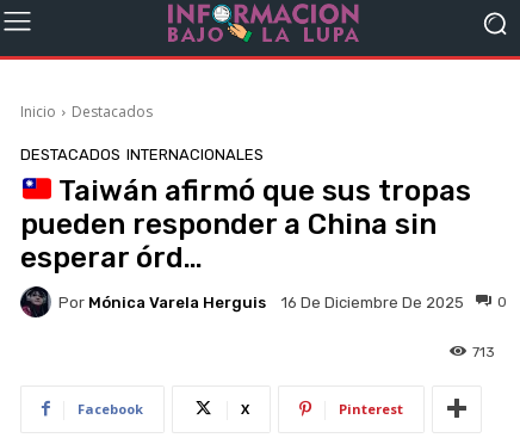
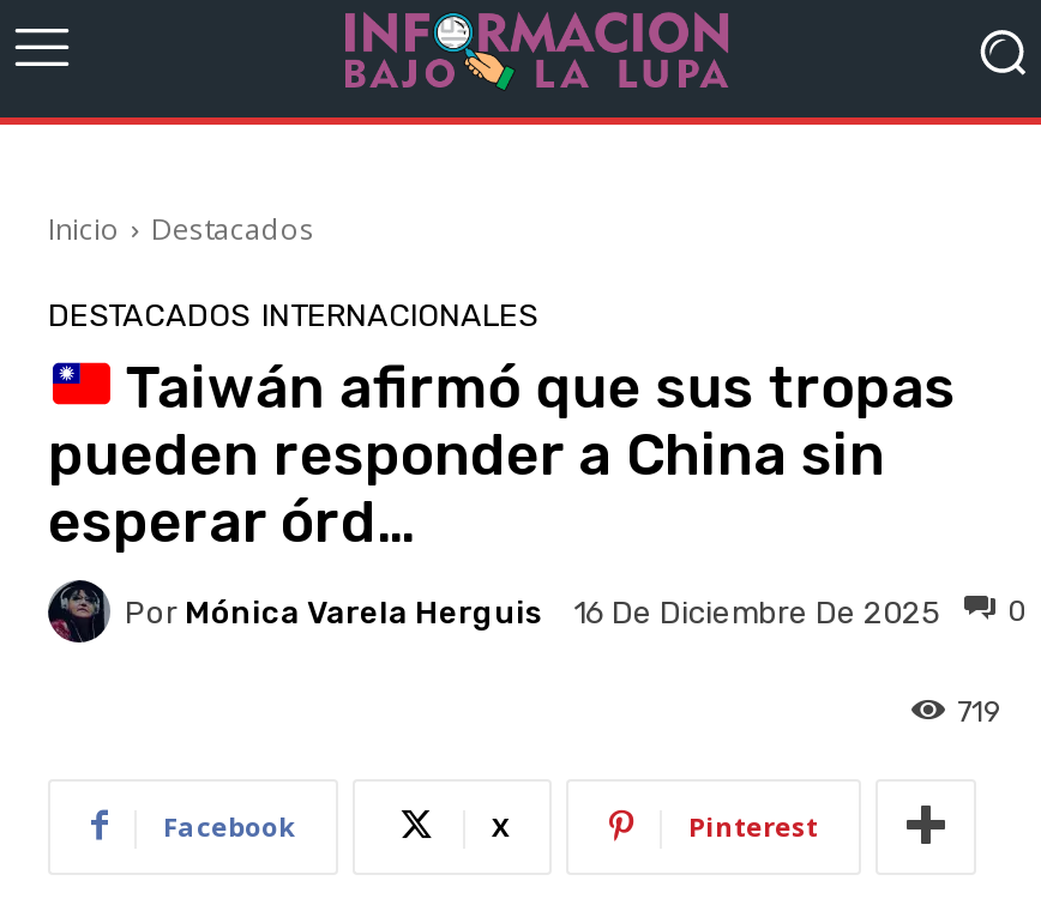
- 713
+ 719
